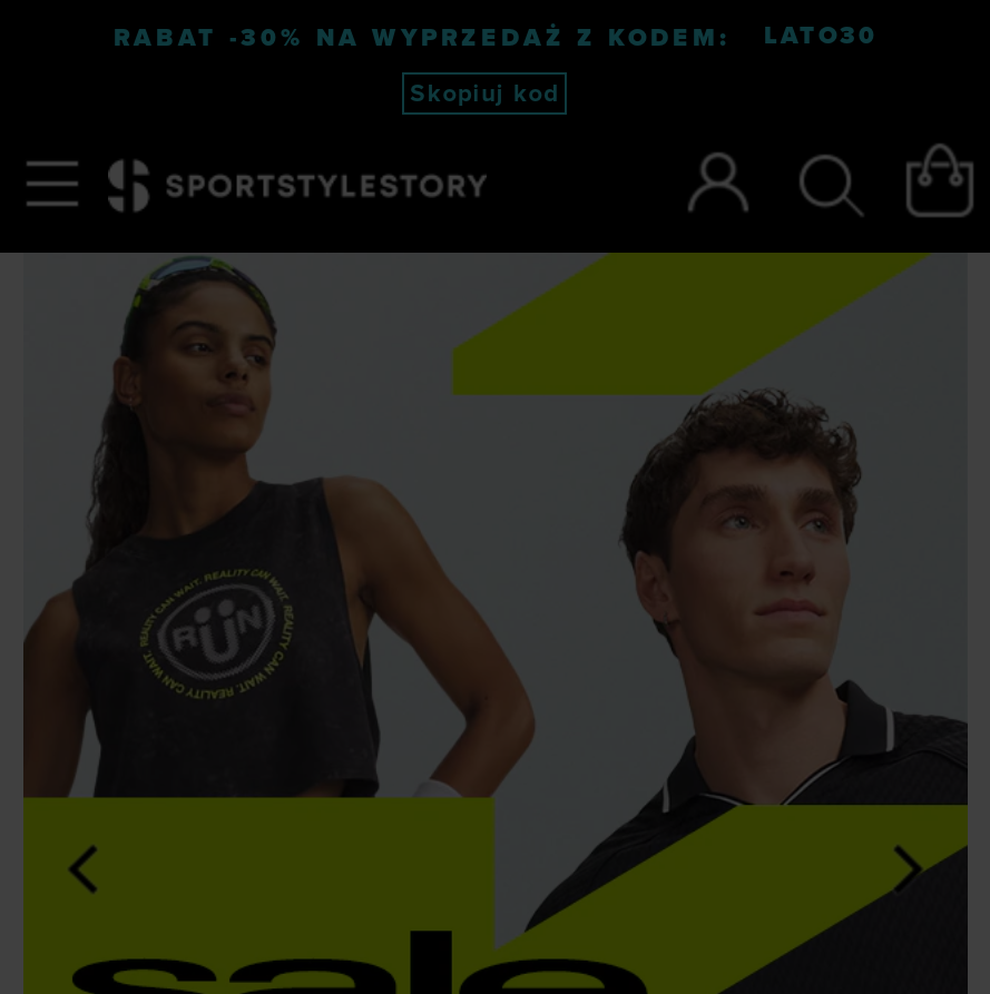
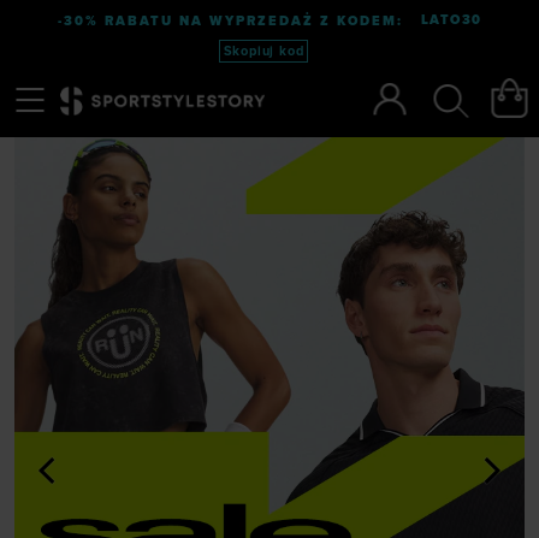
- RABAT -30% NA WYPRZEDAŻ Z KODEM:
+ -30% RABATU NA WYPRZEDAŻ Z KODEM:
